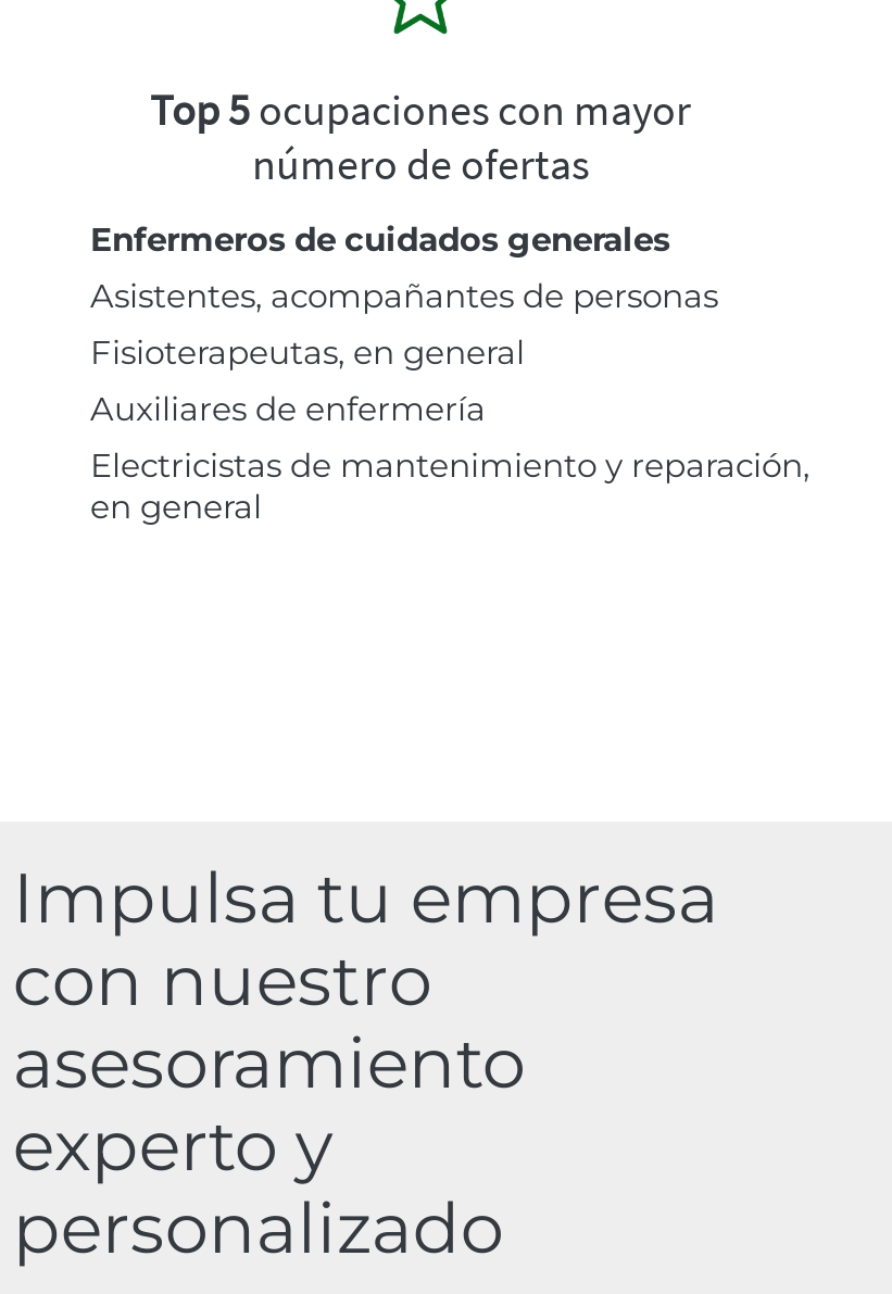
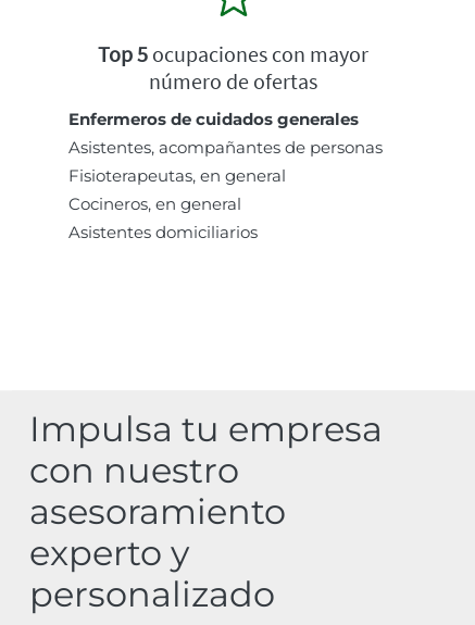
- Auxiliares de enfermería
- Electricistas de mantenimiento y reparación,
- en general
+ Cocineros, en general
+ Asistentes domiciliarios
